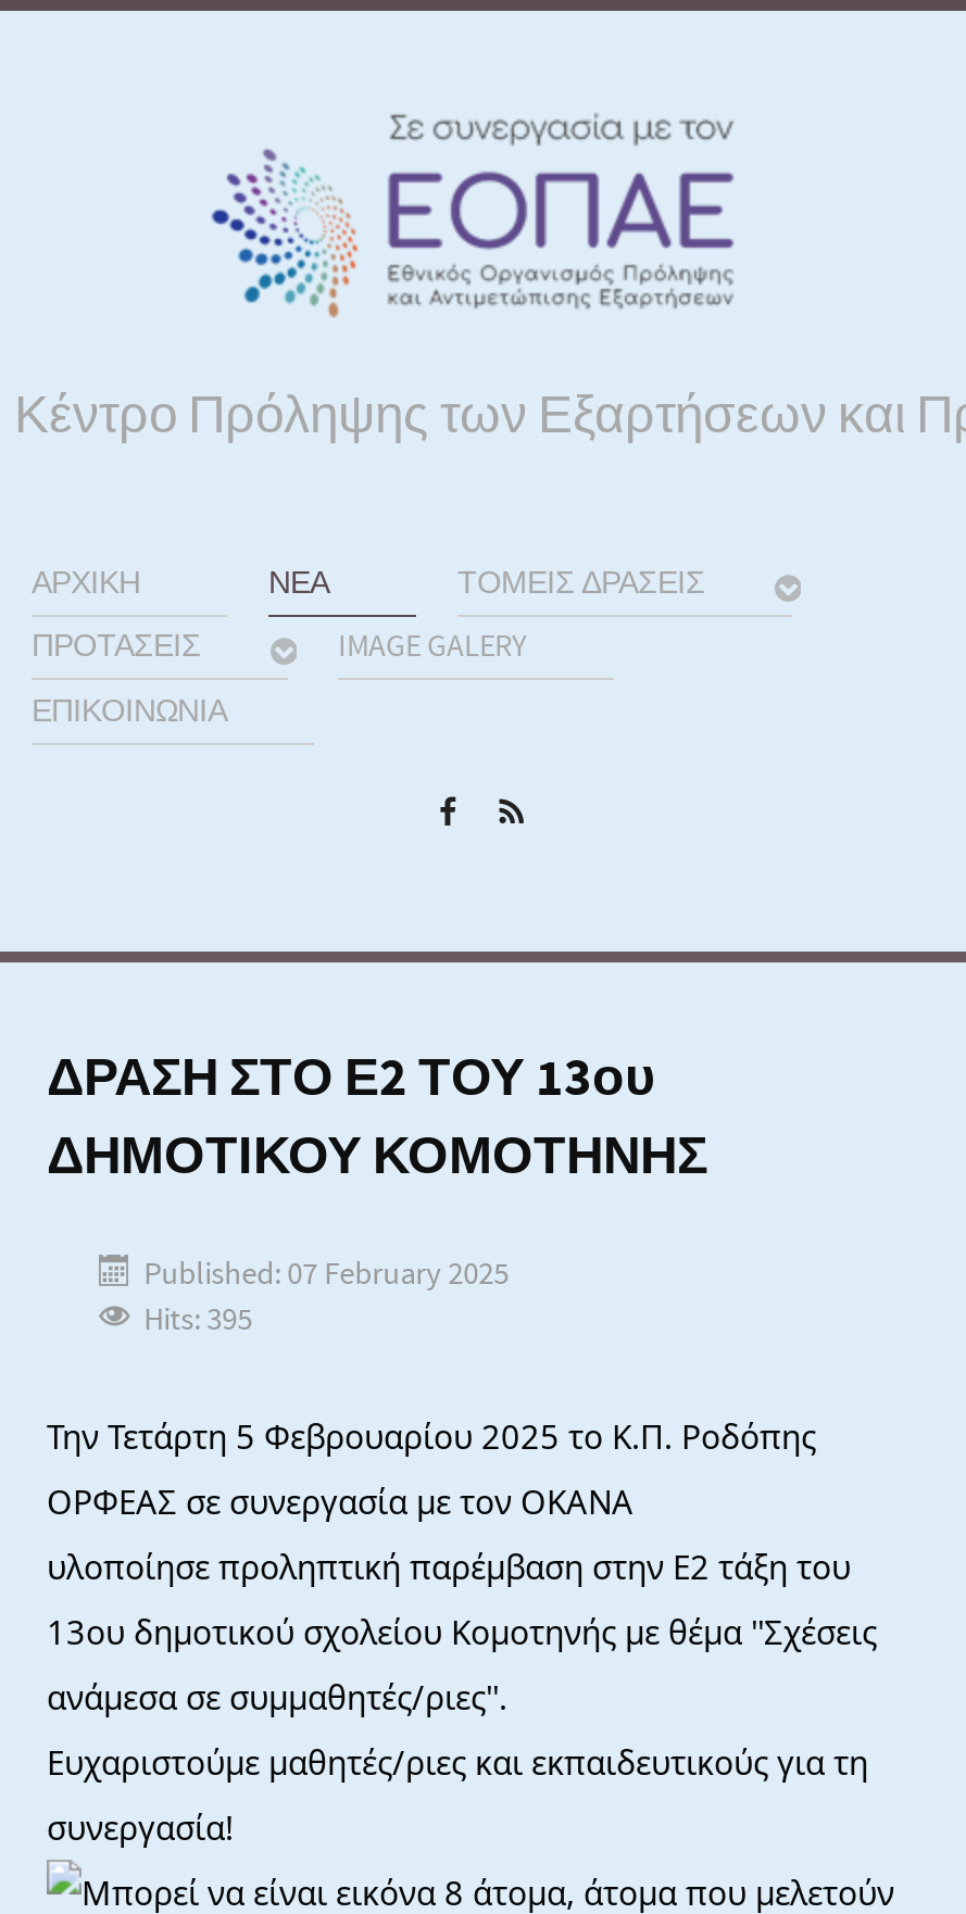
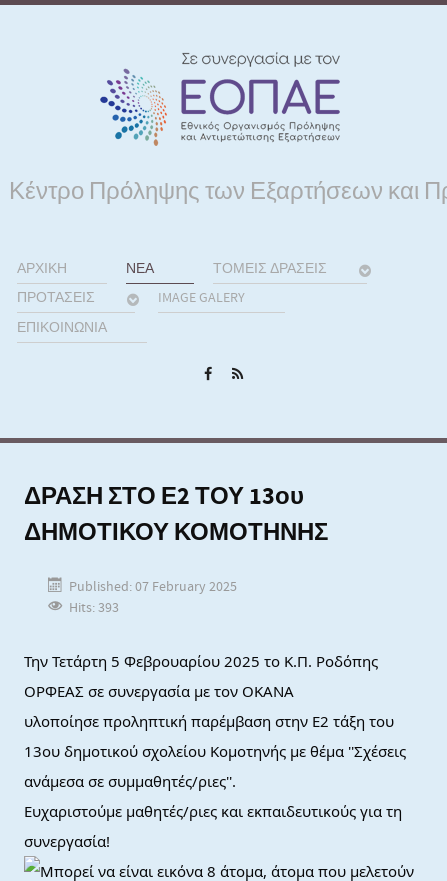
- Hits: 395
+ Hits: 393
